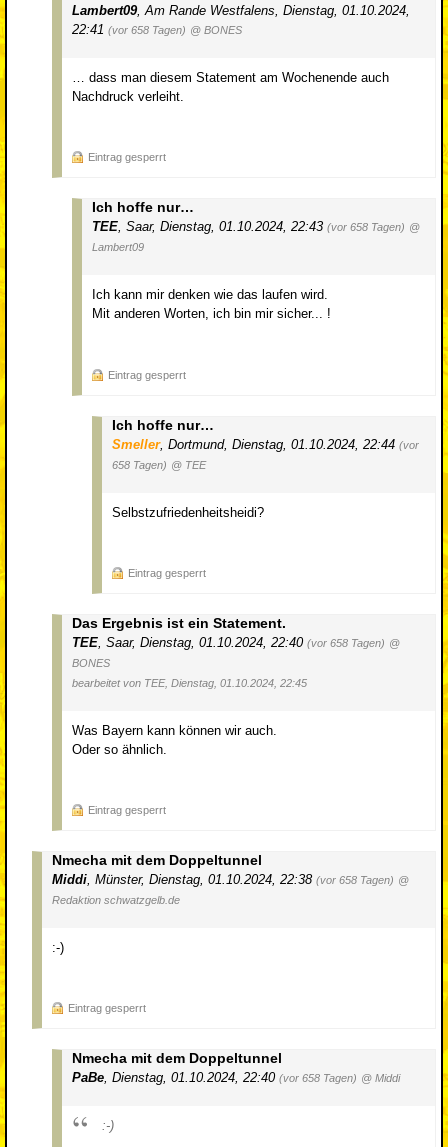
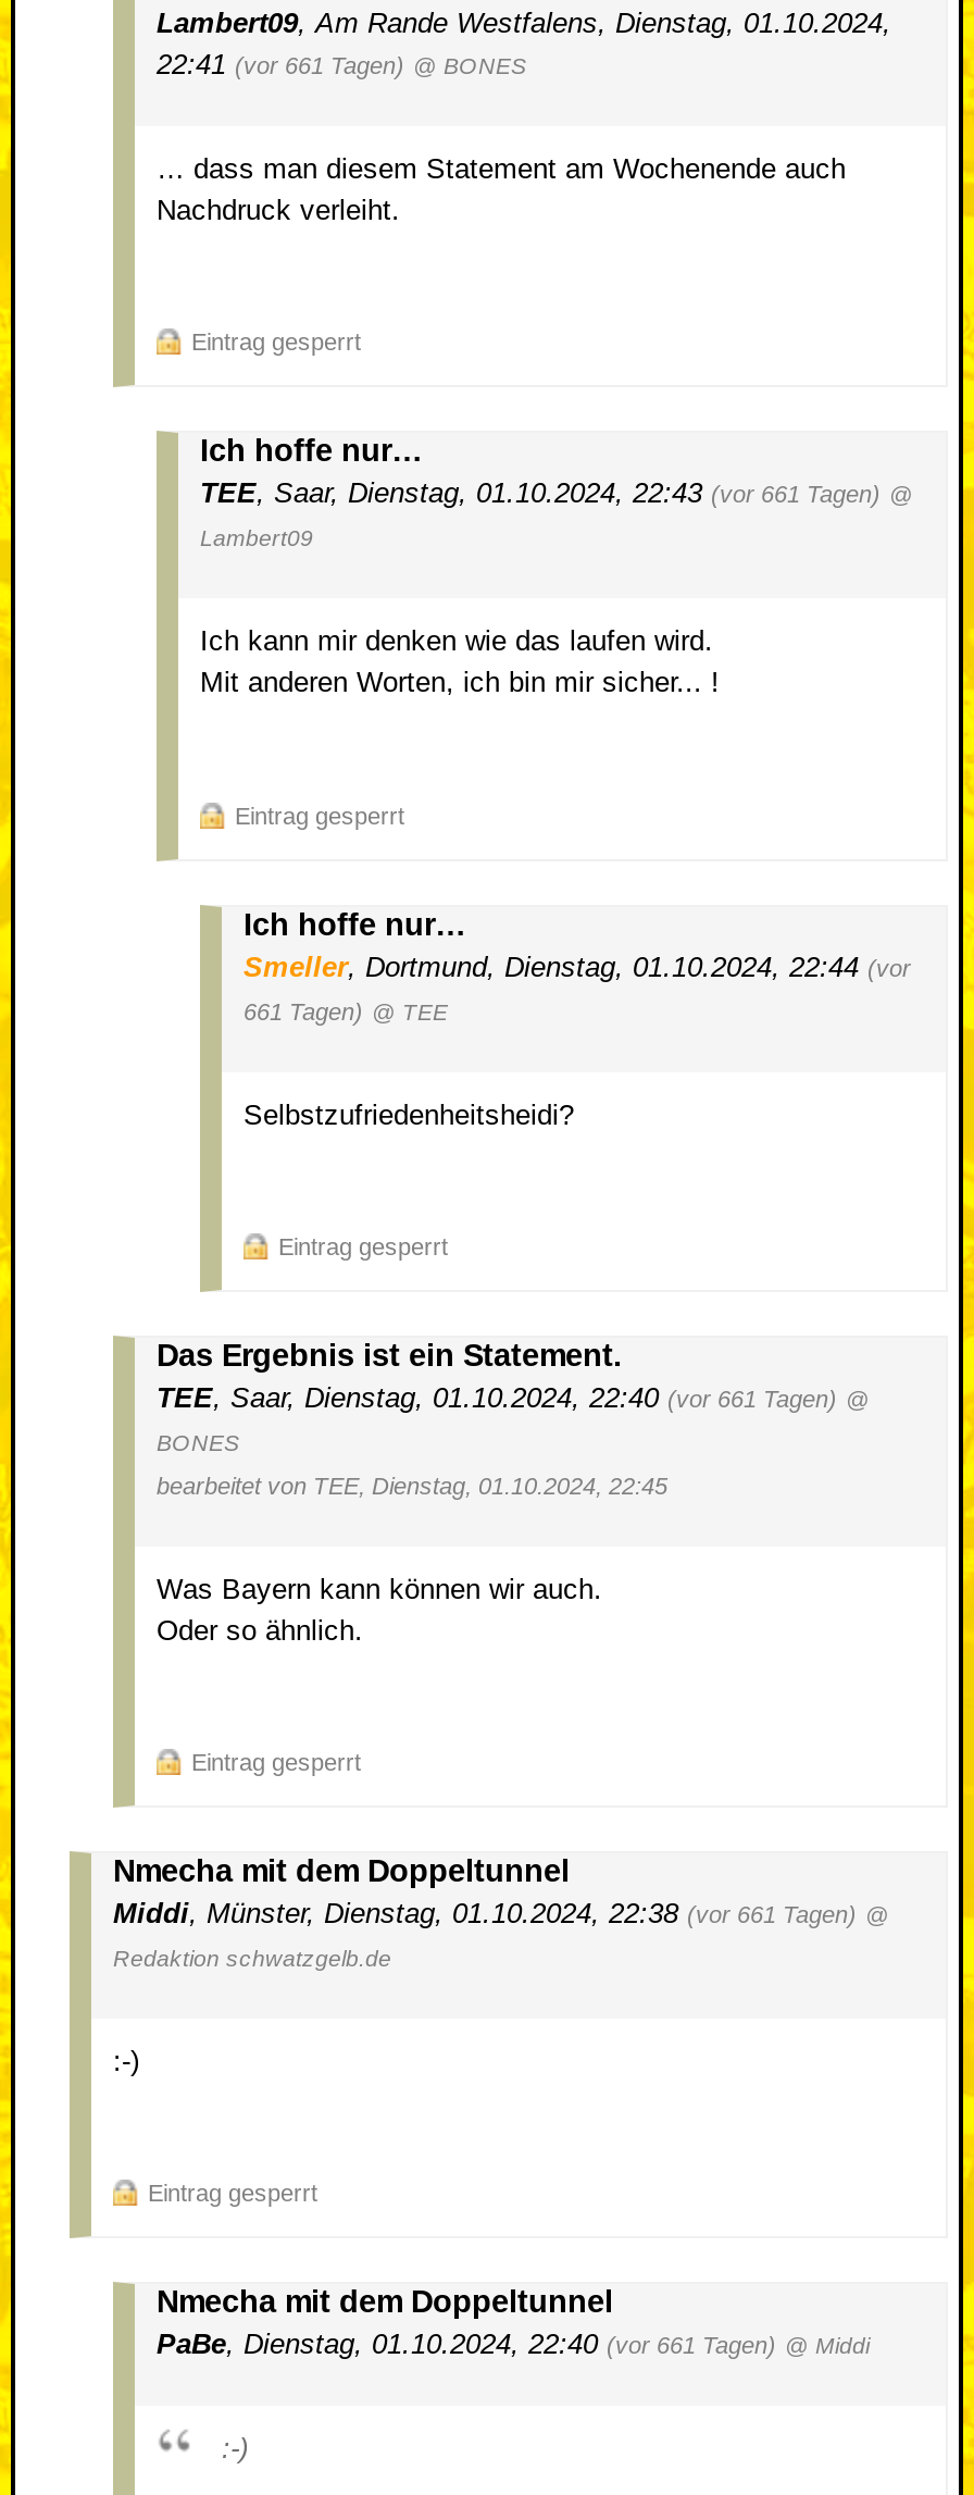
- 22:41 (vor 658 Tagen) @ BONES
+ 22:41 (vor 661 Tagen) @ BONES

- TEE, Saar, Dienstag, 01.10.2024, 22:43 (vor 658 Tagen) @
+ TEE, Saar, Dienstag, 01.10.2024, 22:43 (vor 661 Tagen) @

- 658 Tagen) @ TEE
+ 661 Tagen) @ TEE

- TEE, Saar, Dienstag, 01.10.2024, 22:40 (vor 658 Tagen) @
+ TEE, Saar, Dienstag, 01.10.2024, 22:40 (vor 661 Tagen) @

- Middi, Münster, Dienstag, 01.10.2024, 22:38 (vor 658 Tagen) @
+ Middi, Münster, Dienstag, 01.10.2024, 22:38 (vor 661 Tagen) @

- PaBe, Dienstag, 01.10.2024, 22:40 (vor 658 Tagen) @ Middi
+ PaBe, Dienstag, 01.10.2024, 22:40 (vor 661 Tagen) @ Middi
